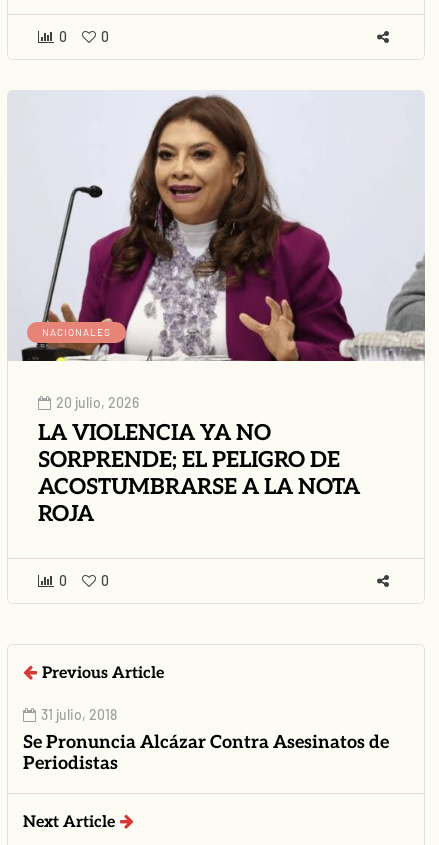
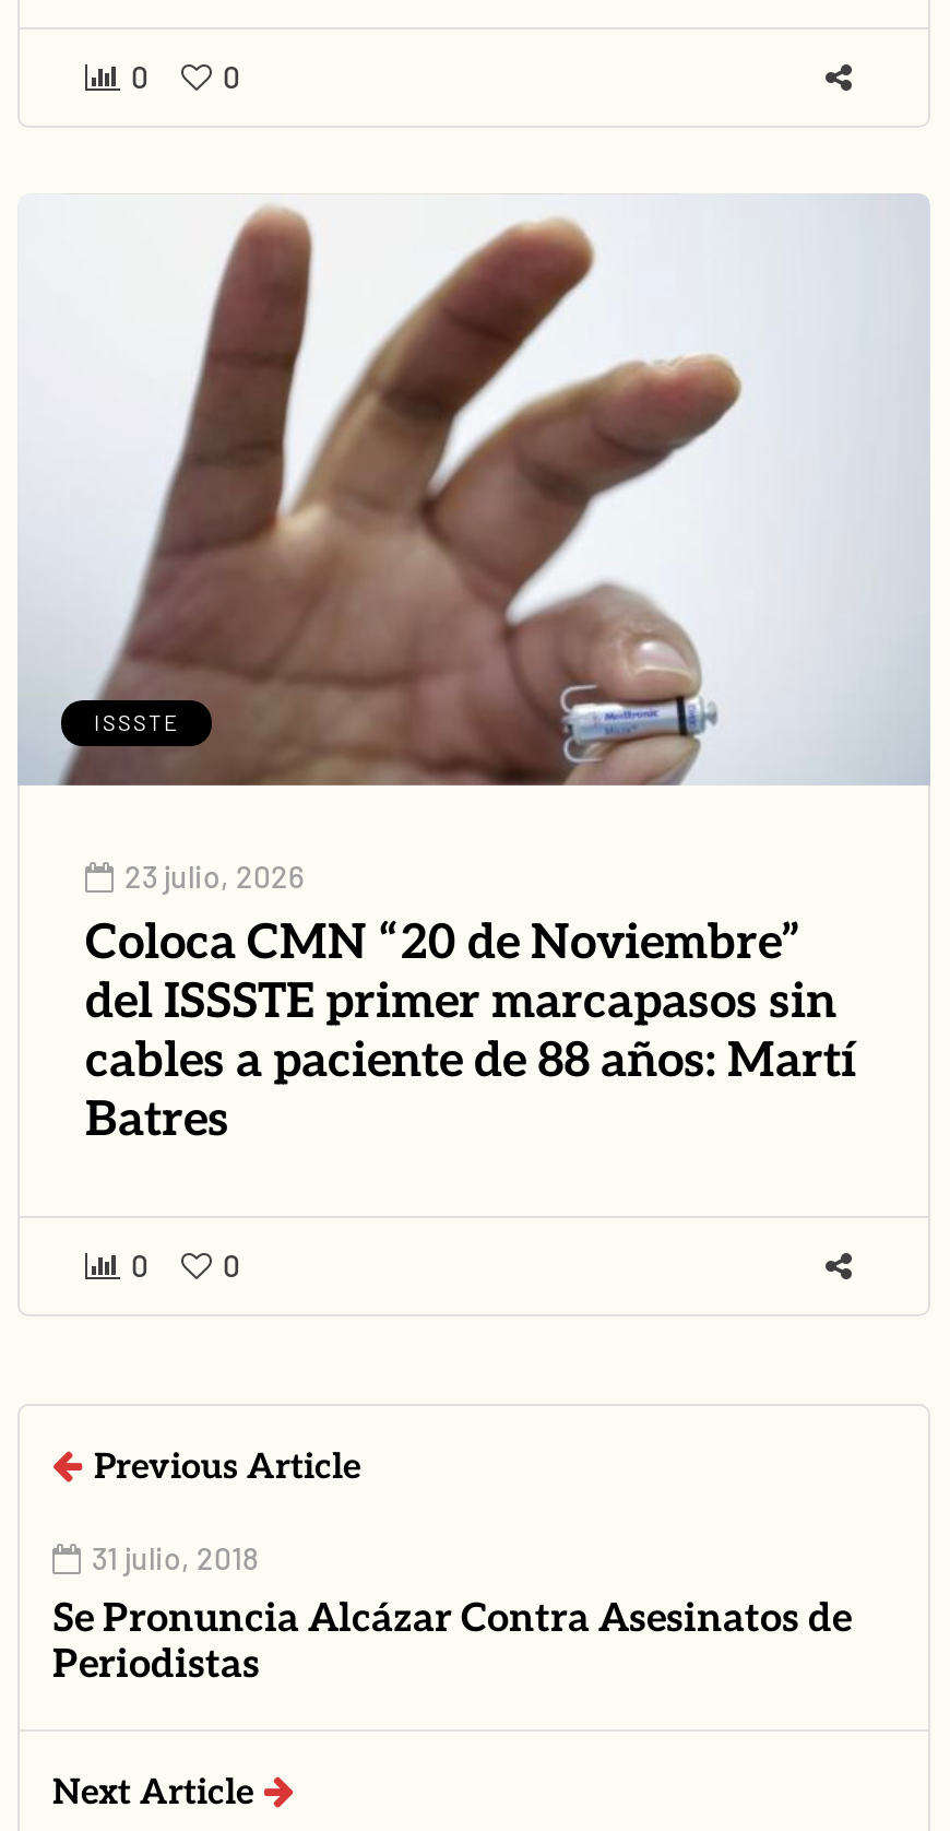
- [image]
- NACIONALES
+ [image]
+ ISSSTE

- 20 julio, 2026
- LA VIOLENCIA YA NO
- SORPRENDE; EL PELIGRO DE
- ACOSTUMBRARSE A LA NOTA
- ROJA
+ 23 julio, 2026
+ Coloca CMN “20 de Noviembre”
+ del ISSSTE primer marcapasos sin
+ cables a paciente de 88 años: Martí
+ Batres
